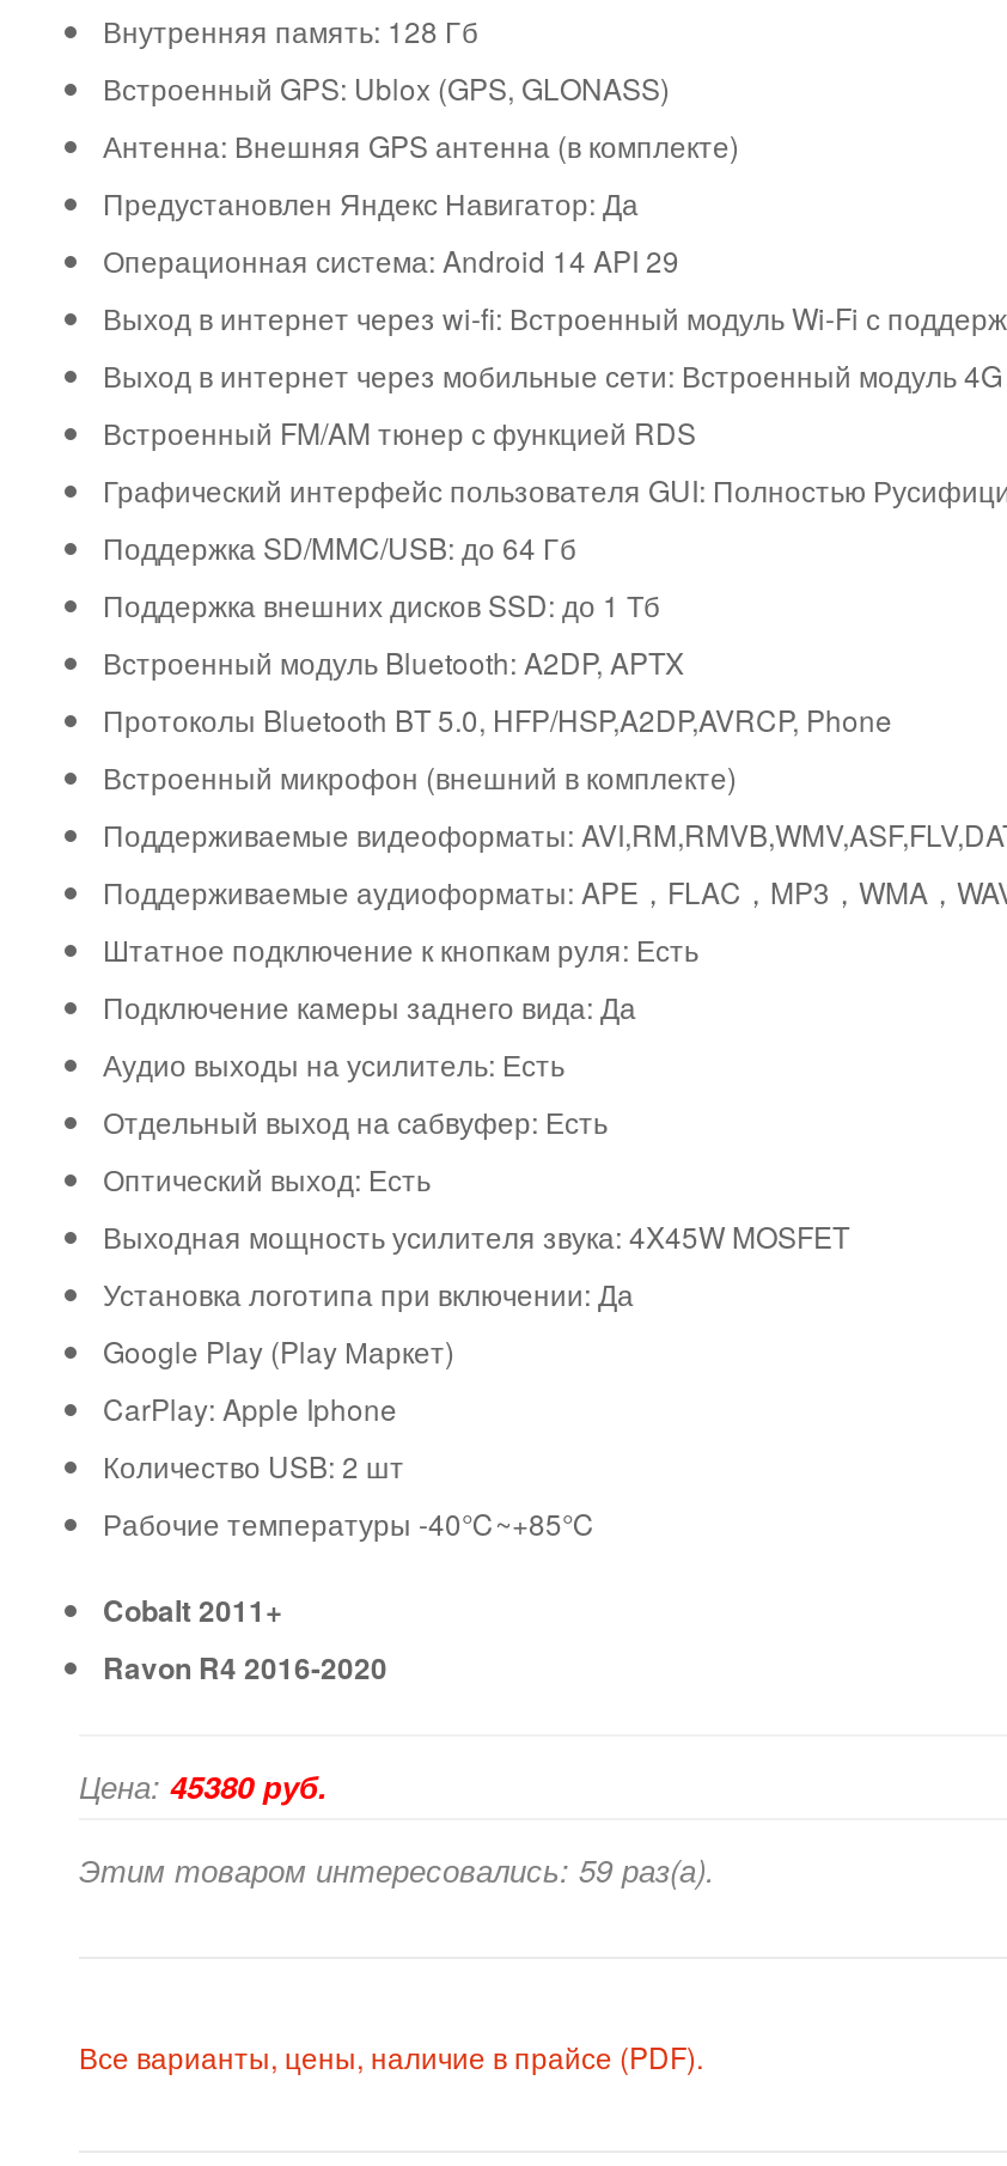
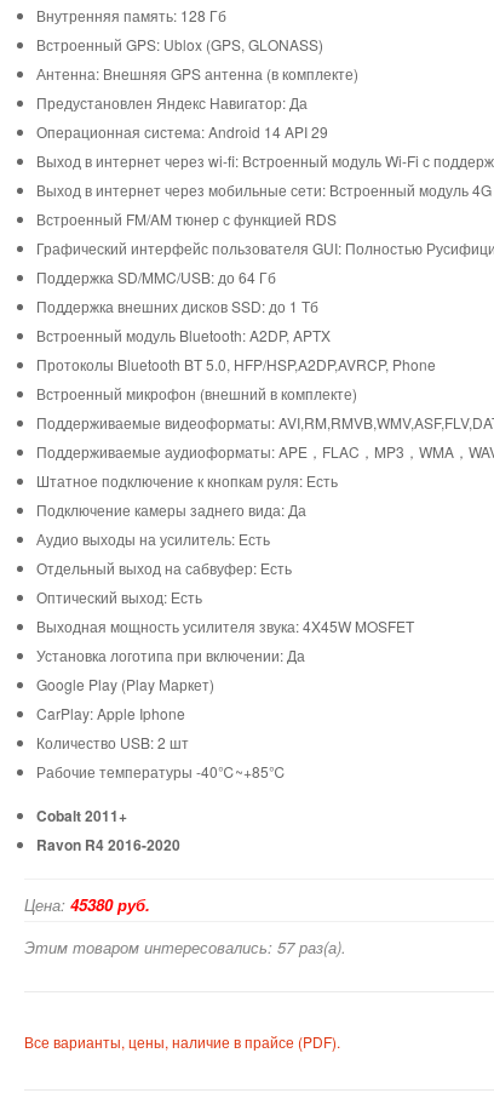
- Этим товаром интересовались: 59 раз(а).
+ Этим товаром интересовались: 57 раз(а).
